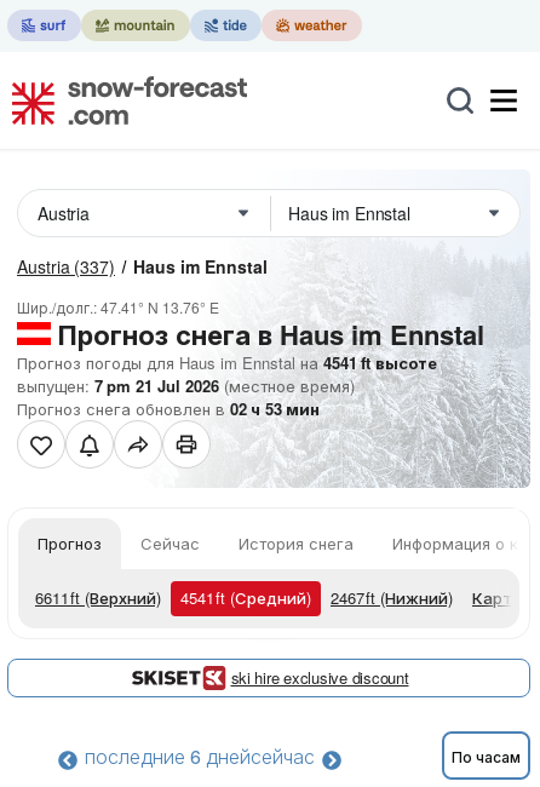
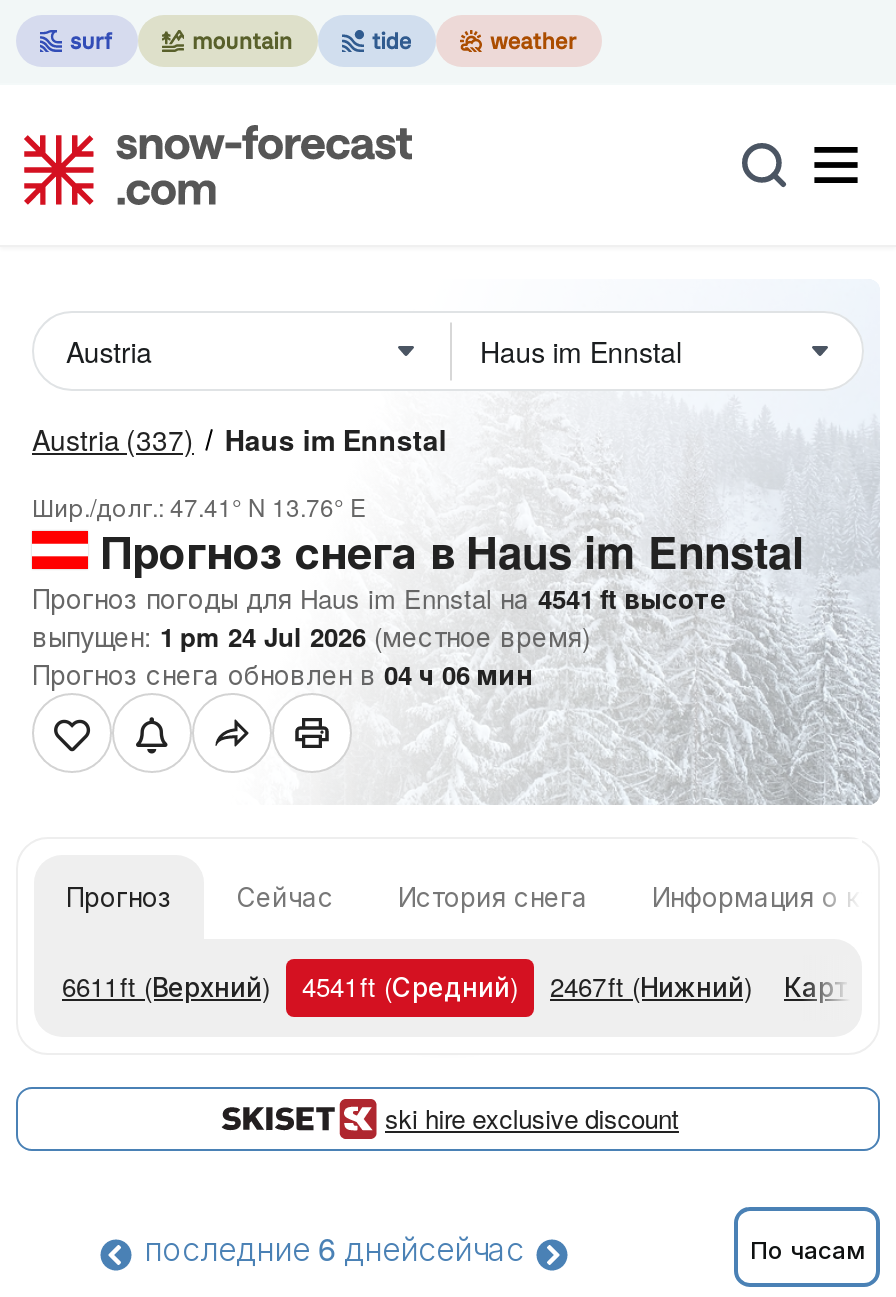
- выпущен: 7 pm 21 Jul 2026 (местное время)
+ выпущен: 1 pm 24 Jul 2026 (местное время)

- Прогноз снега обновлен в 02 ч 53 мин
+ Прогноз снега обновлен в 04 ч 06 мин
